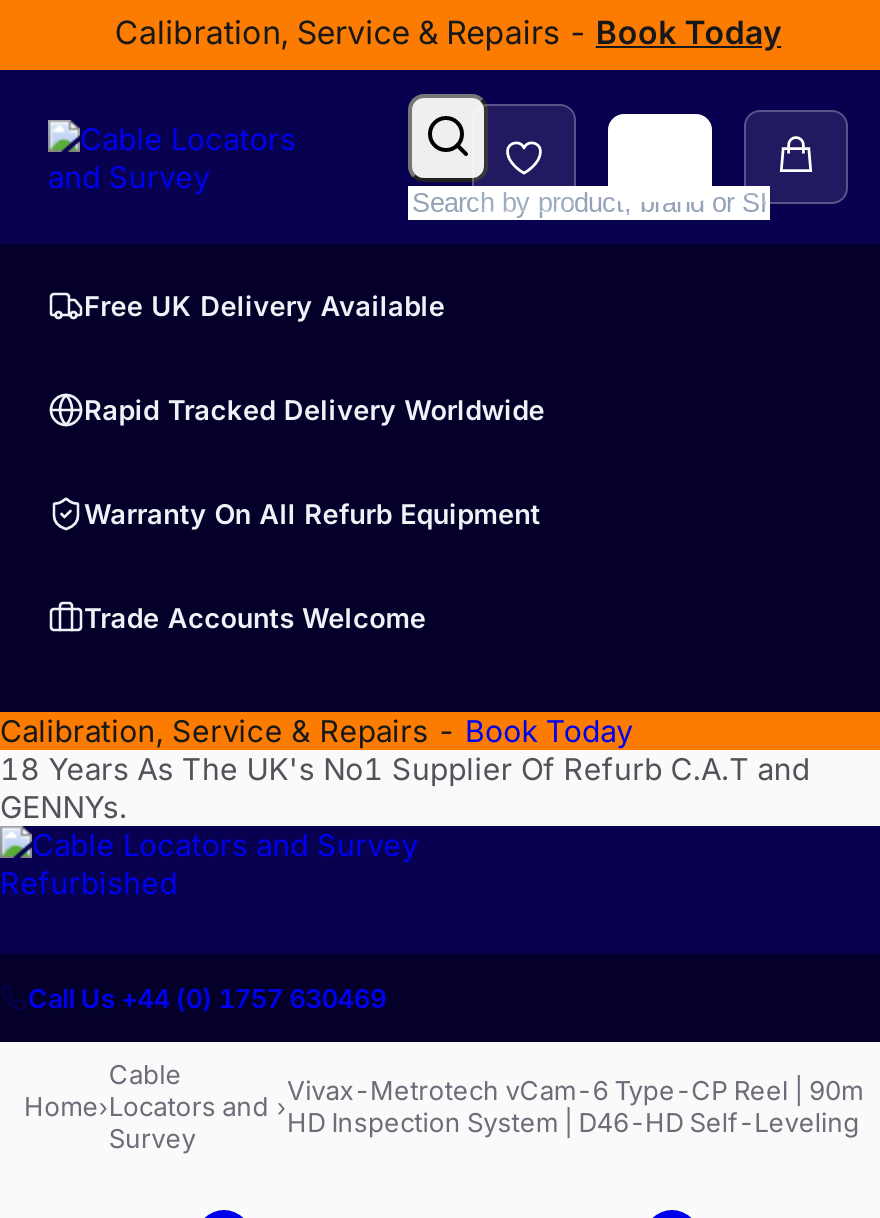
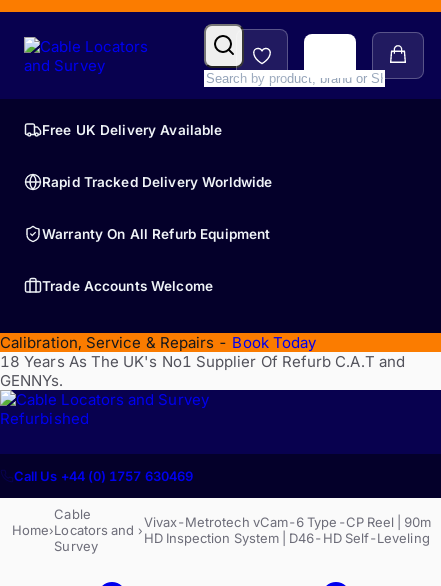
- Calibration, Service & Repairs - Book Today
